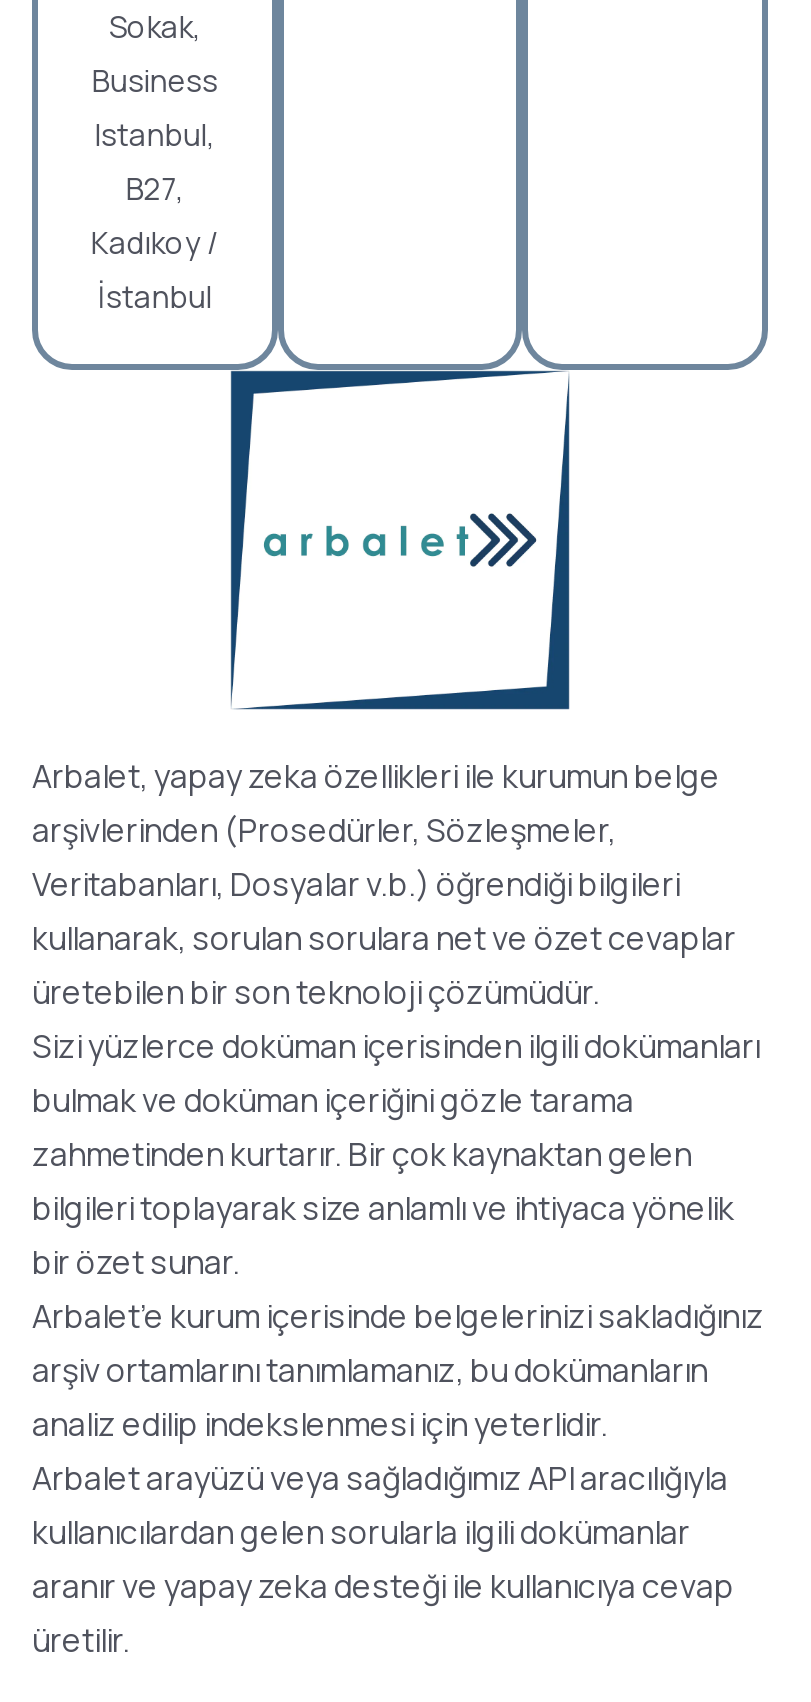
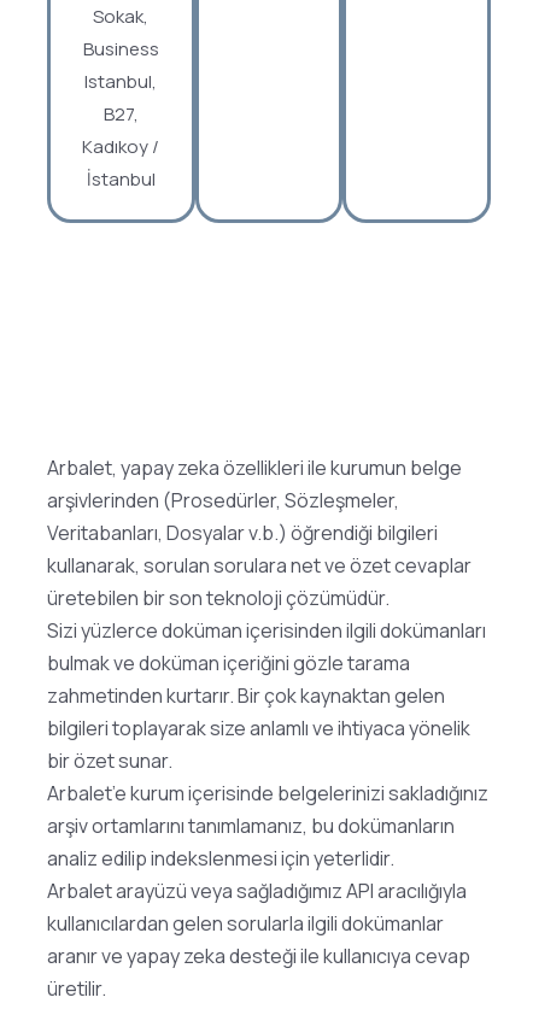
- [image]
